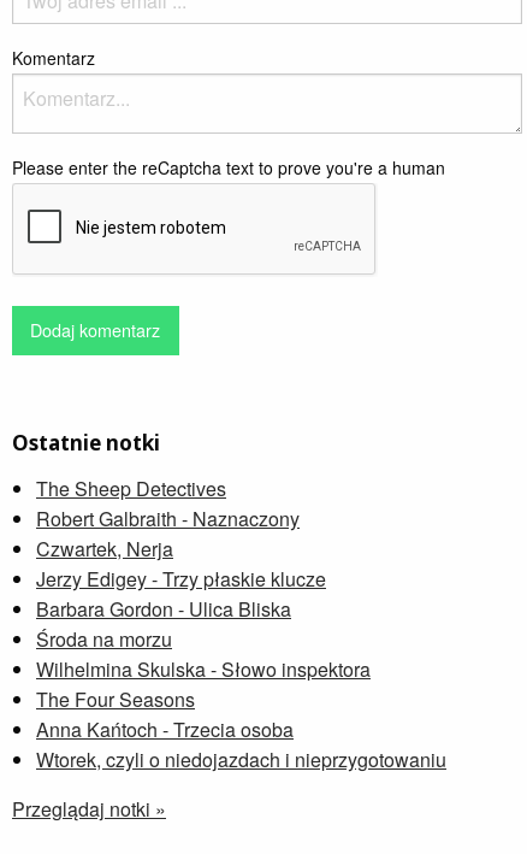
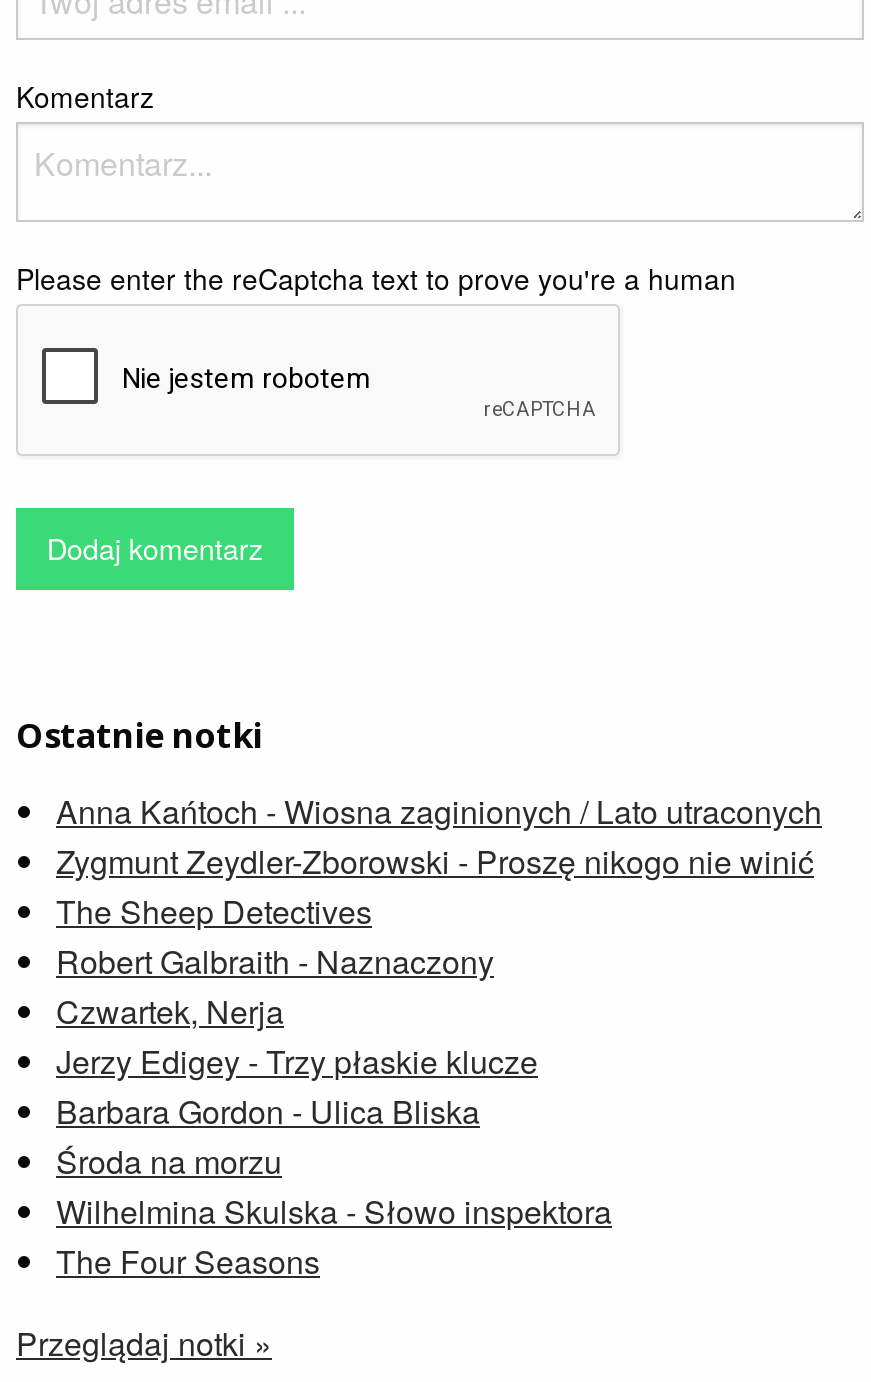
+ Anna Kańtoch - Wiosna zaginionych / Lato utraconych
+ Zygmunt Zeydler-Zborowski - Proszę nikogo nie winić

moved down: The Sheep Detectives | Robert Galbraith - Naznaczony | Czwartek, Nerja | Jerzy Edigey - Trzy płaskie klucze | Barbara Gordon - Ulica Bliska | Środa na morzu | Wilhelmina Skulska - Słowo inspektora | The Four Seasons

- Anna Kańtoch - Trzecia osoba
- Wtorek, czyli o niedojazdach i nieprzygotowaniu
